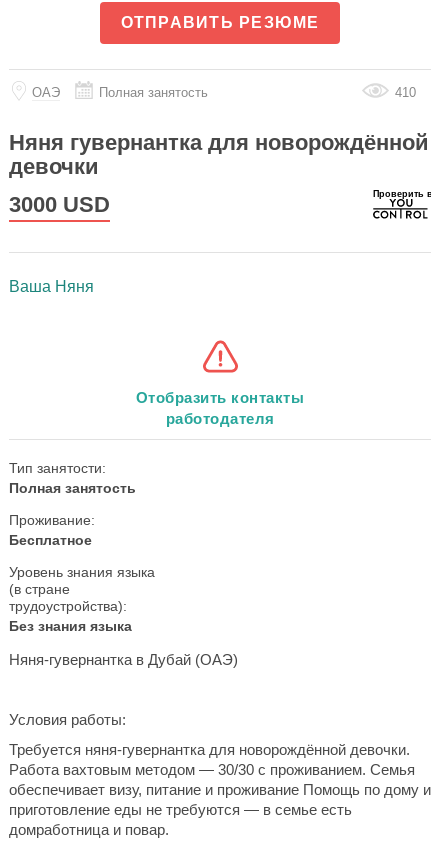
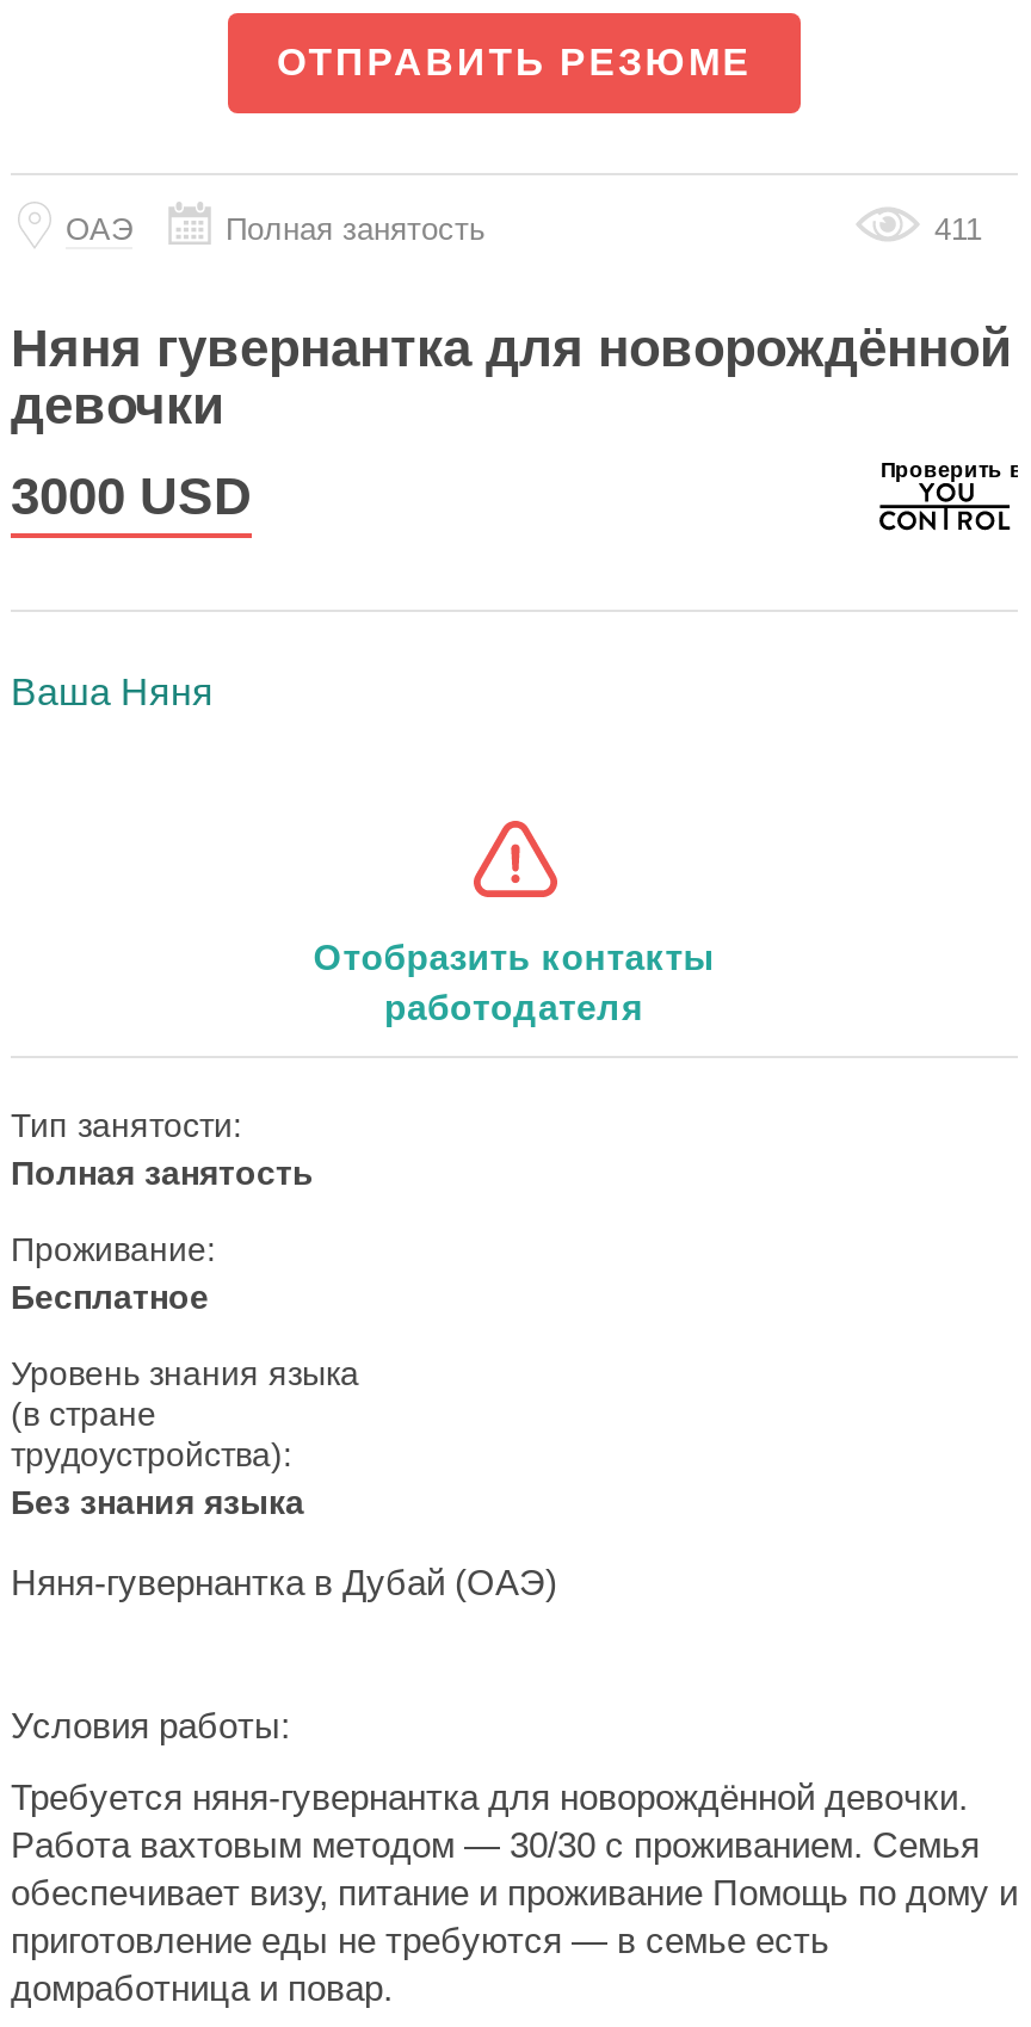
- 410
+ 411
